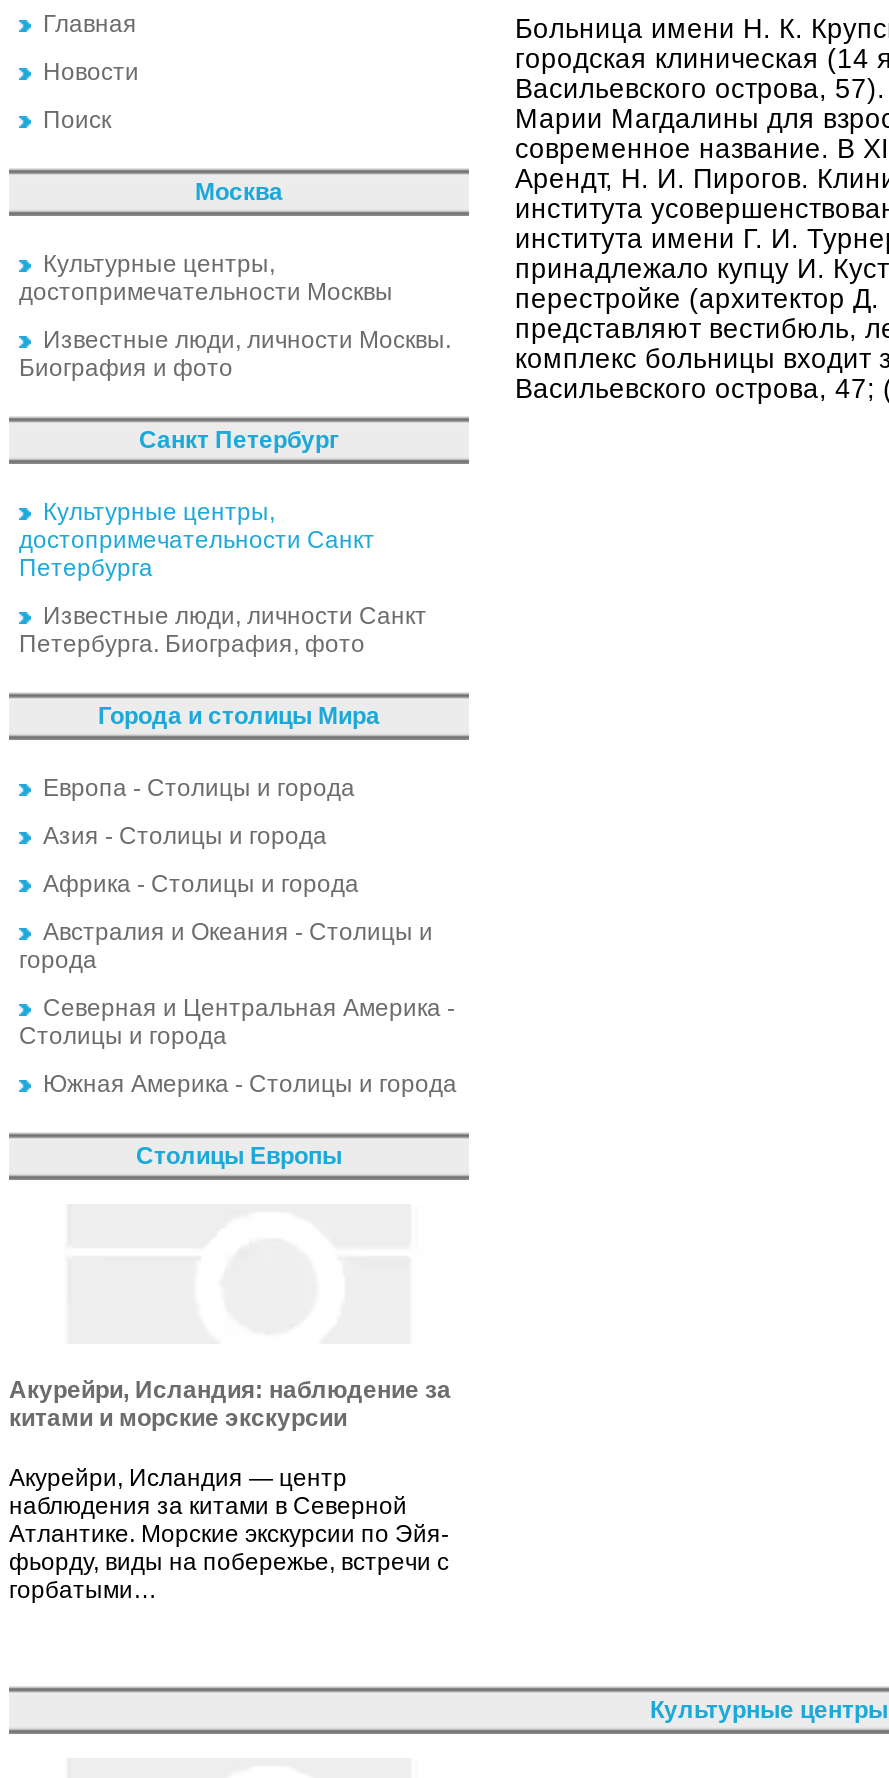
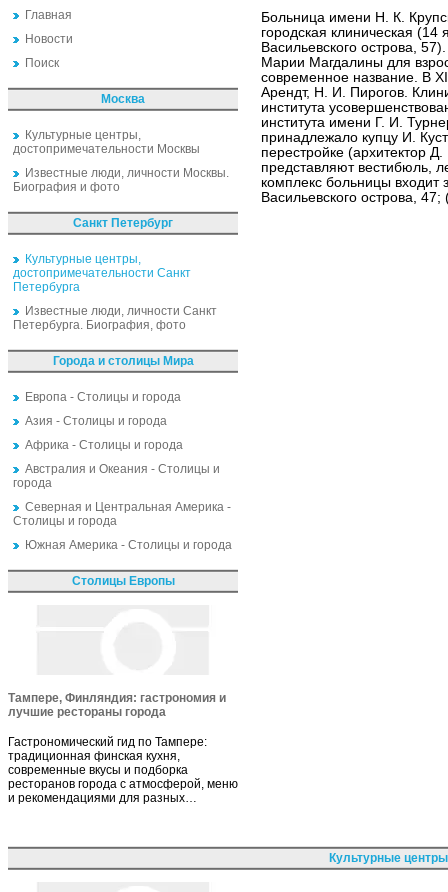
- Акурейри, Исландия: наблюдение за
- китами и морские экскурсии
+ Тампере, Финляндия: гастрономия и
+ лучшие рестораны города

- Акурейри, Исландия — центр
- наблюдения за китами в Северной
- Атлантике. Морские экскурсии по Эйя-
- фьорду, виды на побережье, встречи с
- горбатыми…
+ Гастрономический гид по Тампере:
+ традиционная финская кухня,
+ современные вкусы и подборка
+ ресторанов города с атмосферой, меню
+ и рекомендациями для разных…
